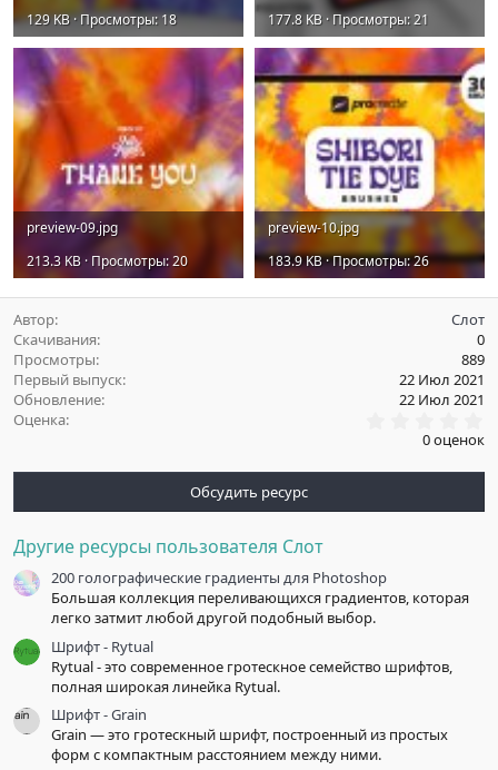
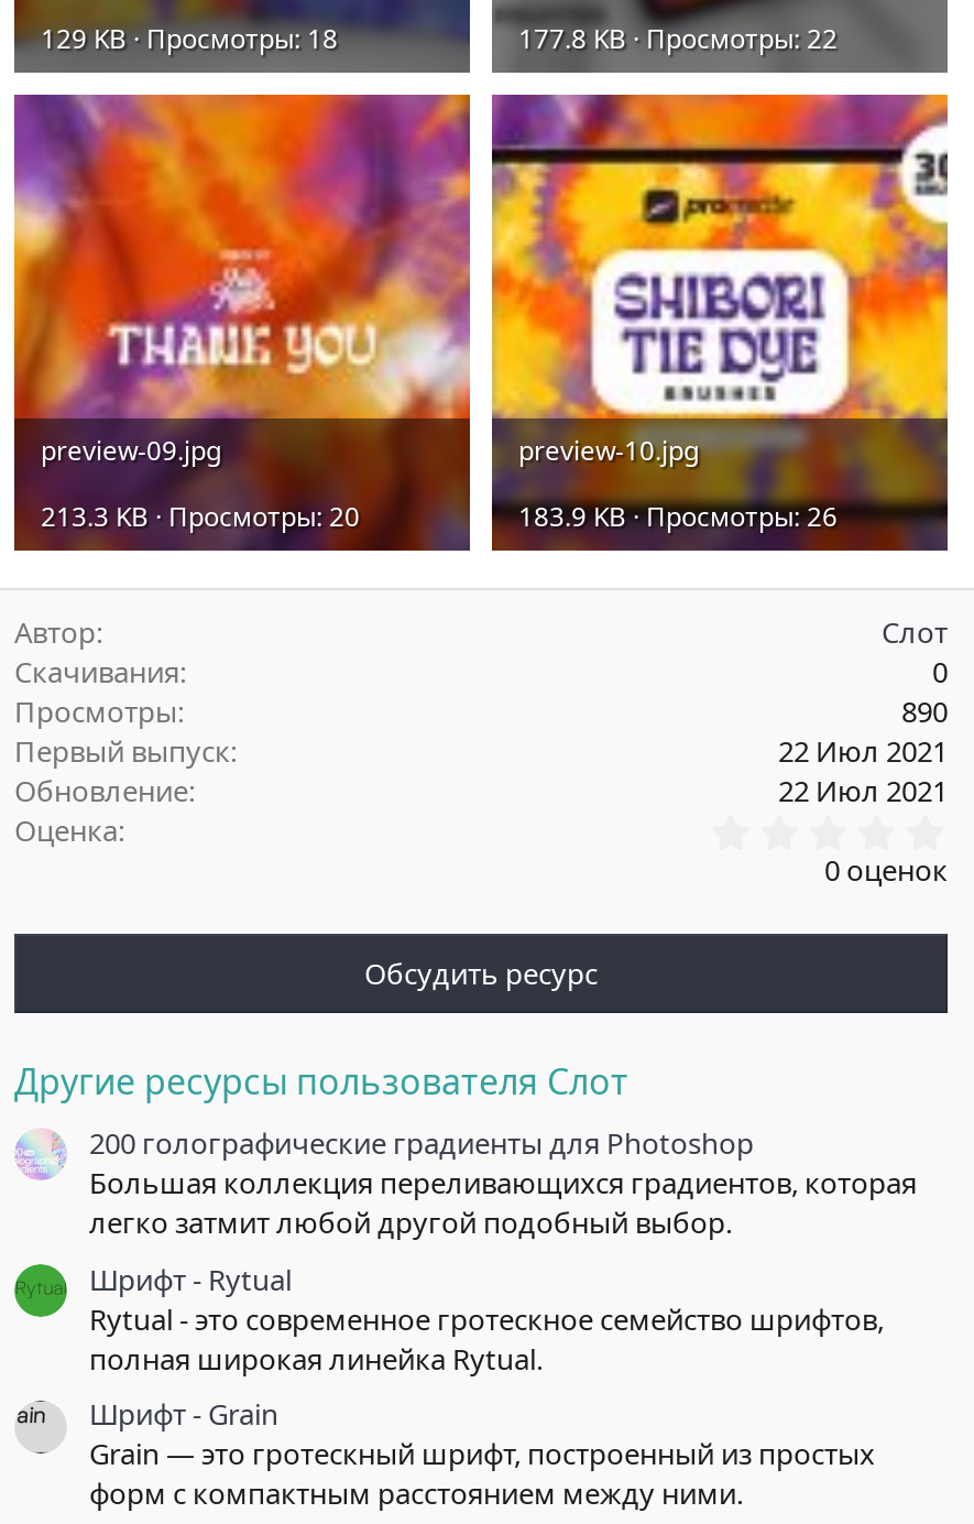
- 177.8 KB · Просмотры: 21
+ 177.8 KB · Просмотры: 22

- 889
+ 890
